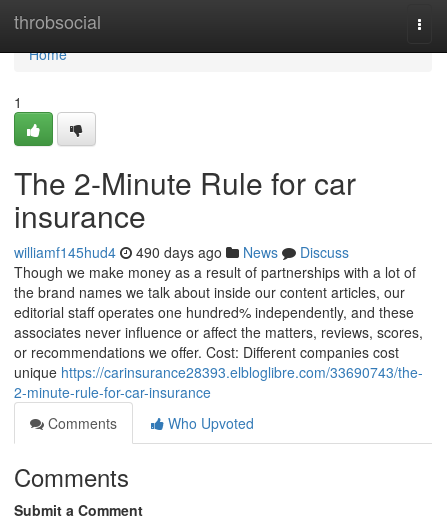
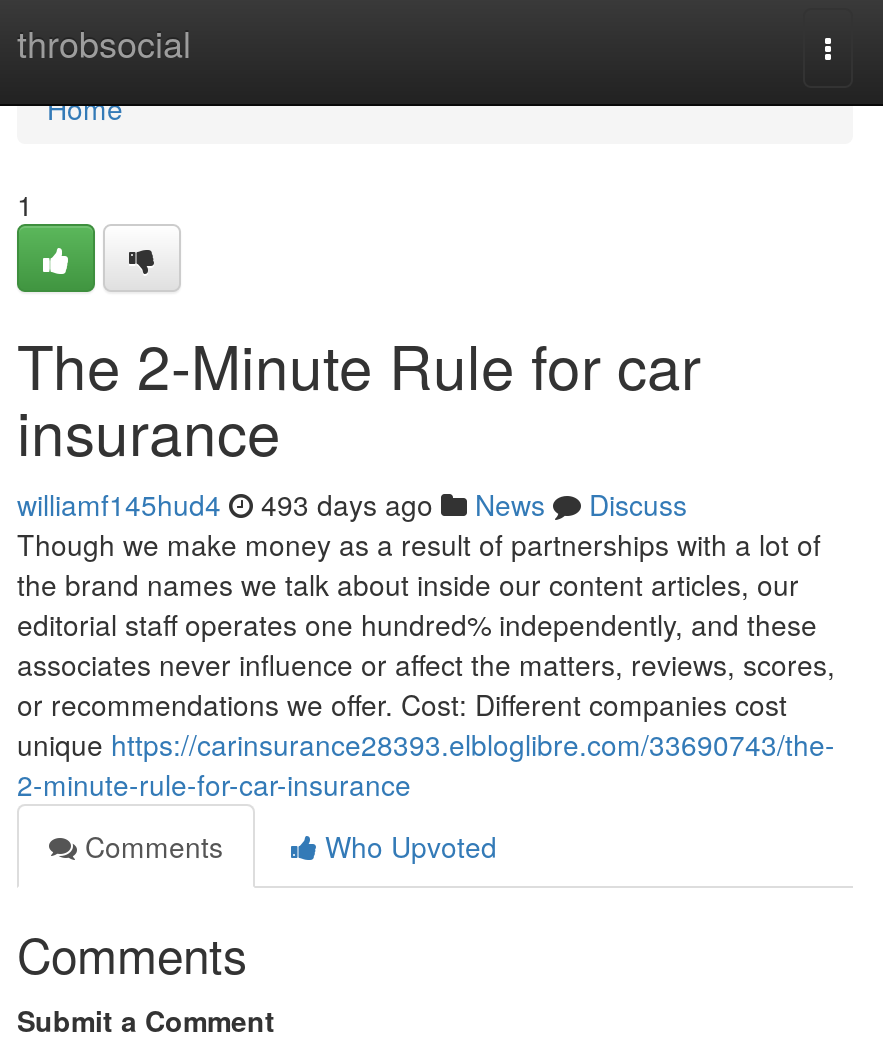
- williamf145hud4 490 days ago News Discuss
+ williamf145hud4 493 days ago News Discuss
